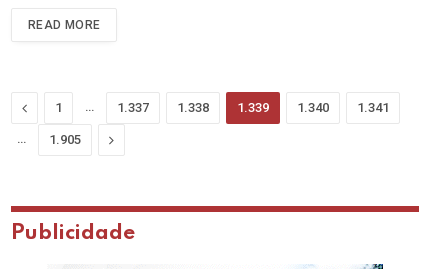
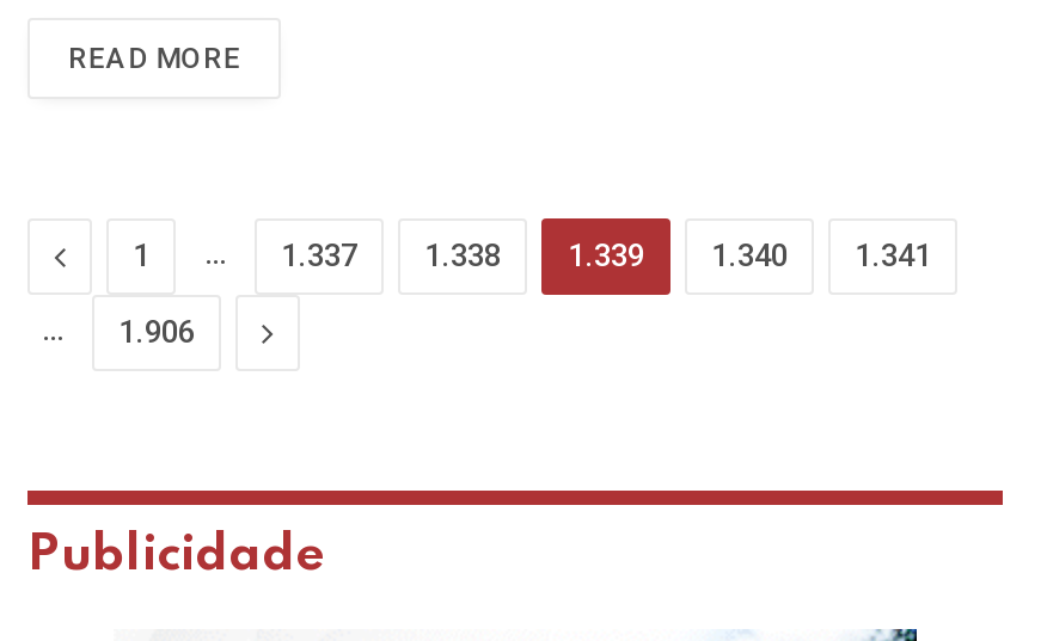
- 1.905
+ 1.906
